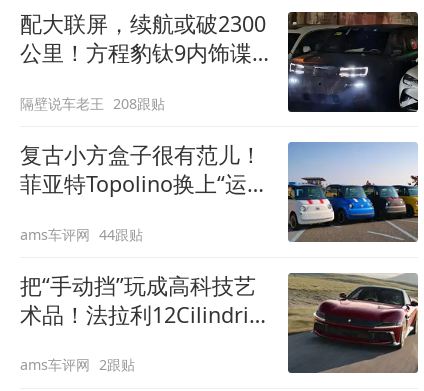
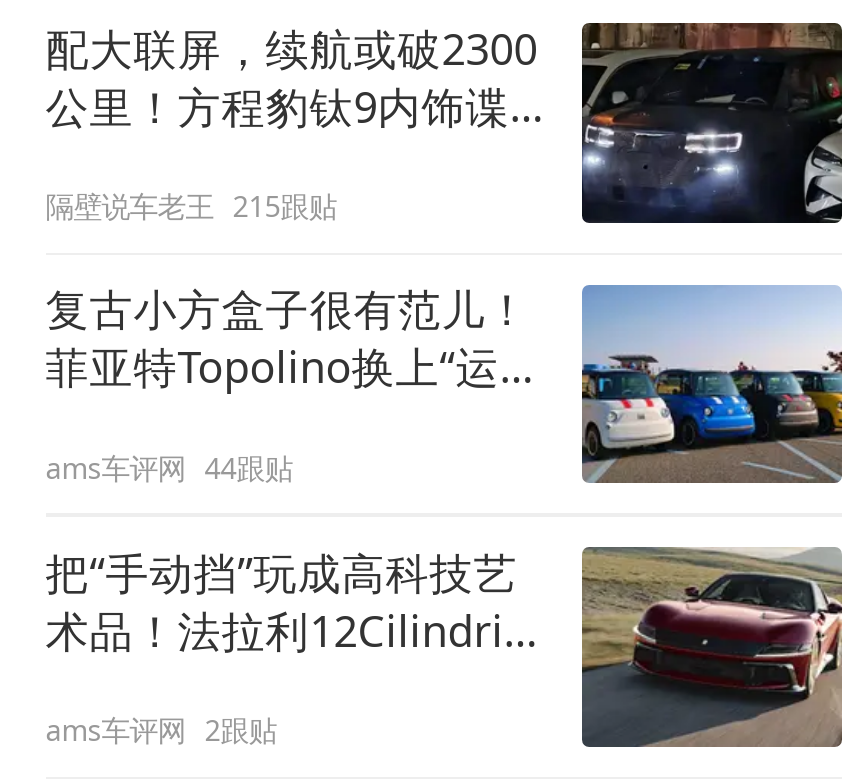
- 隔壁说车老王 208跟贴
+ 隔壁说车老王 215跟贴
